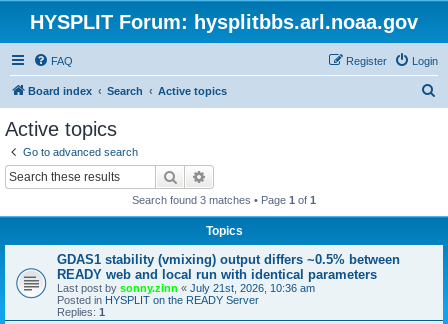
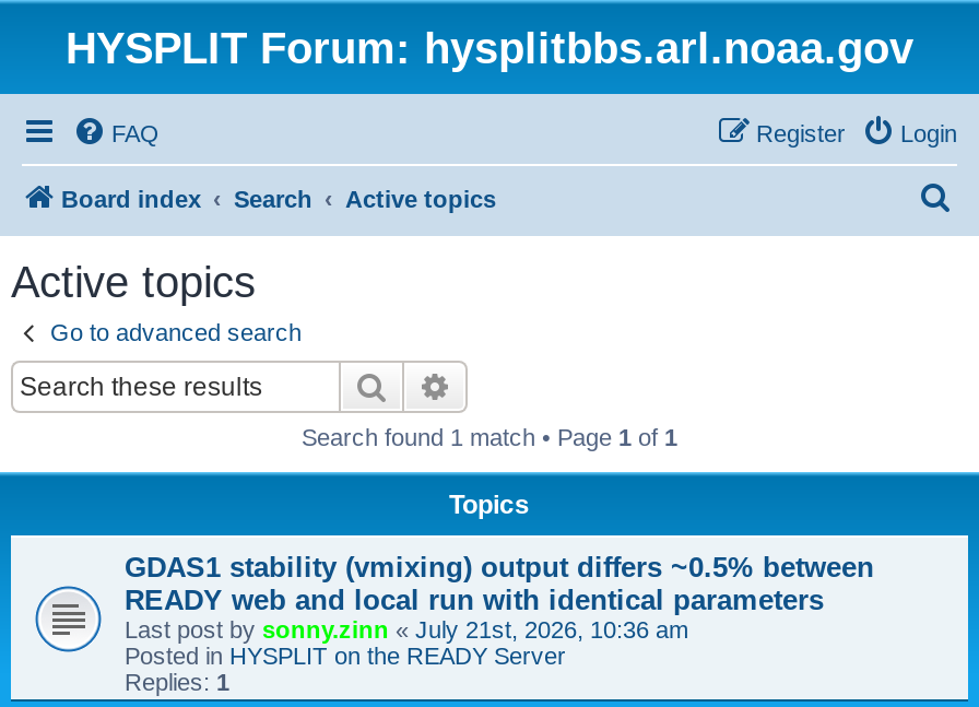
- Search found 3 matches • Page 1 of 1
+ Search found 1 match • Page 1 of 1
